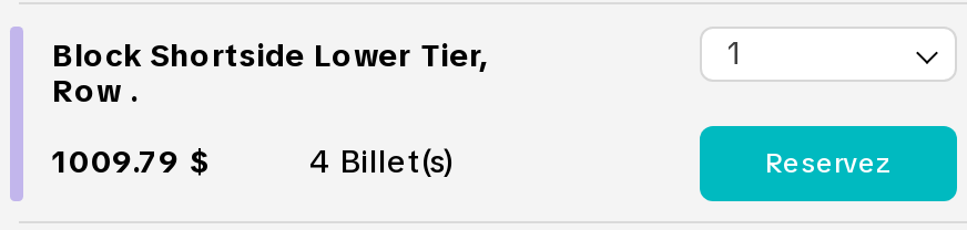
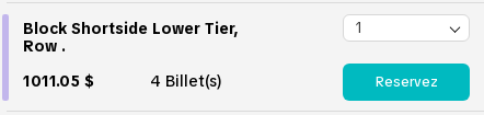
- 1009.79 $
+ 1011.05 $
